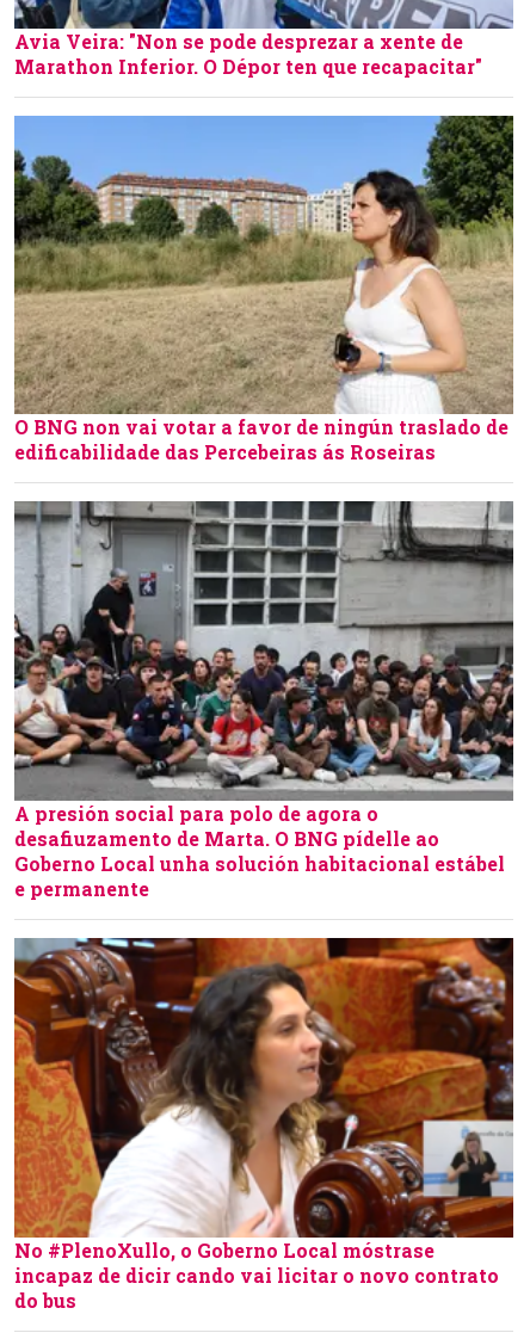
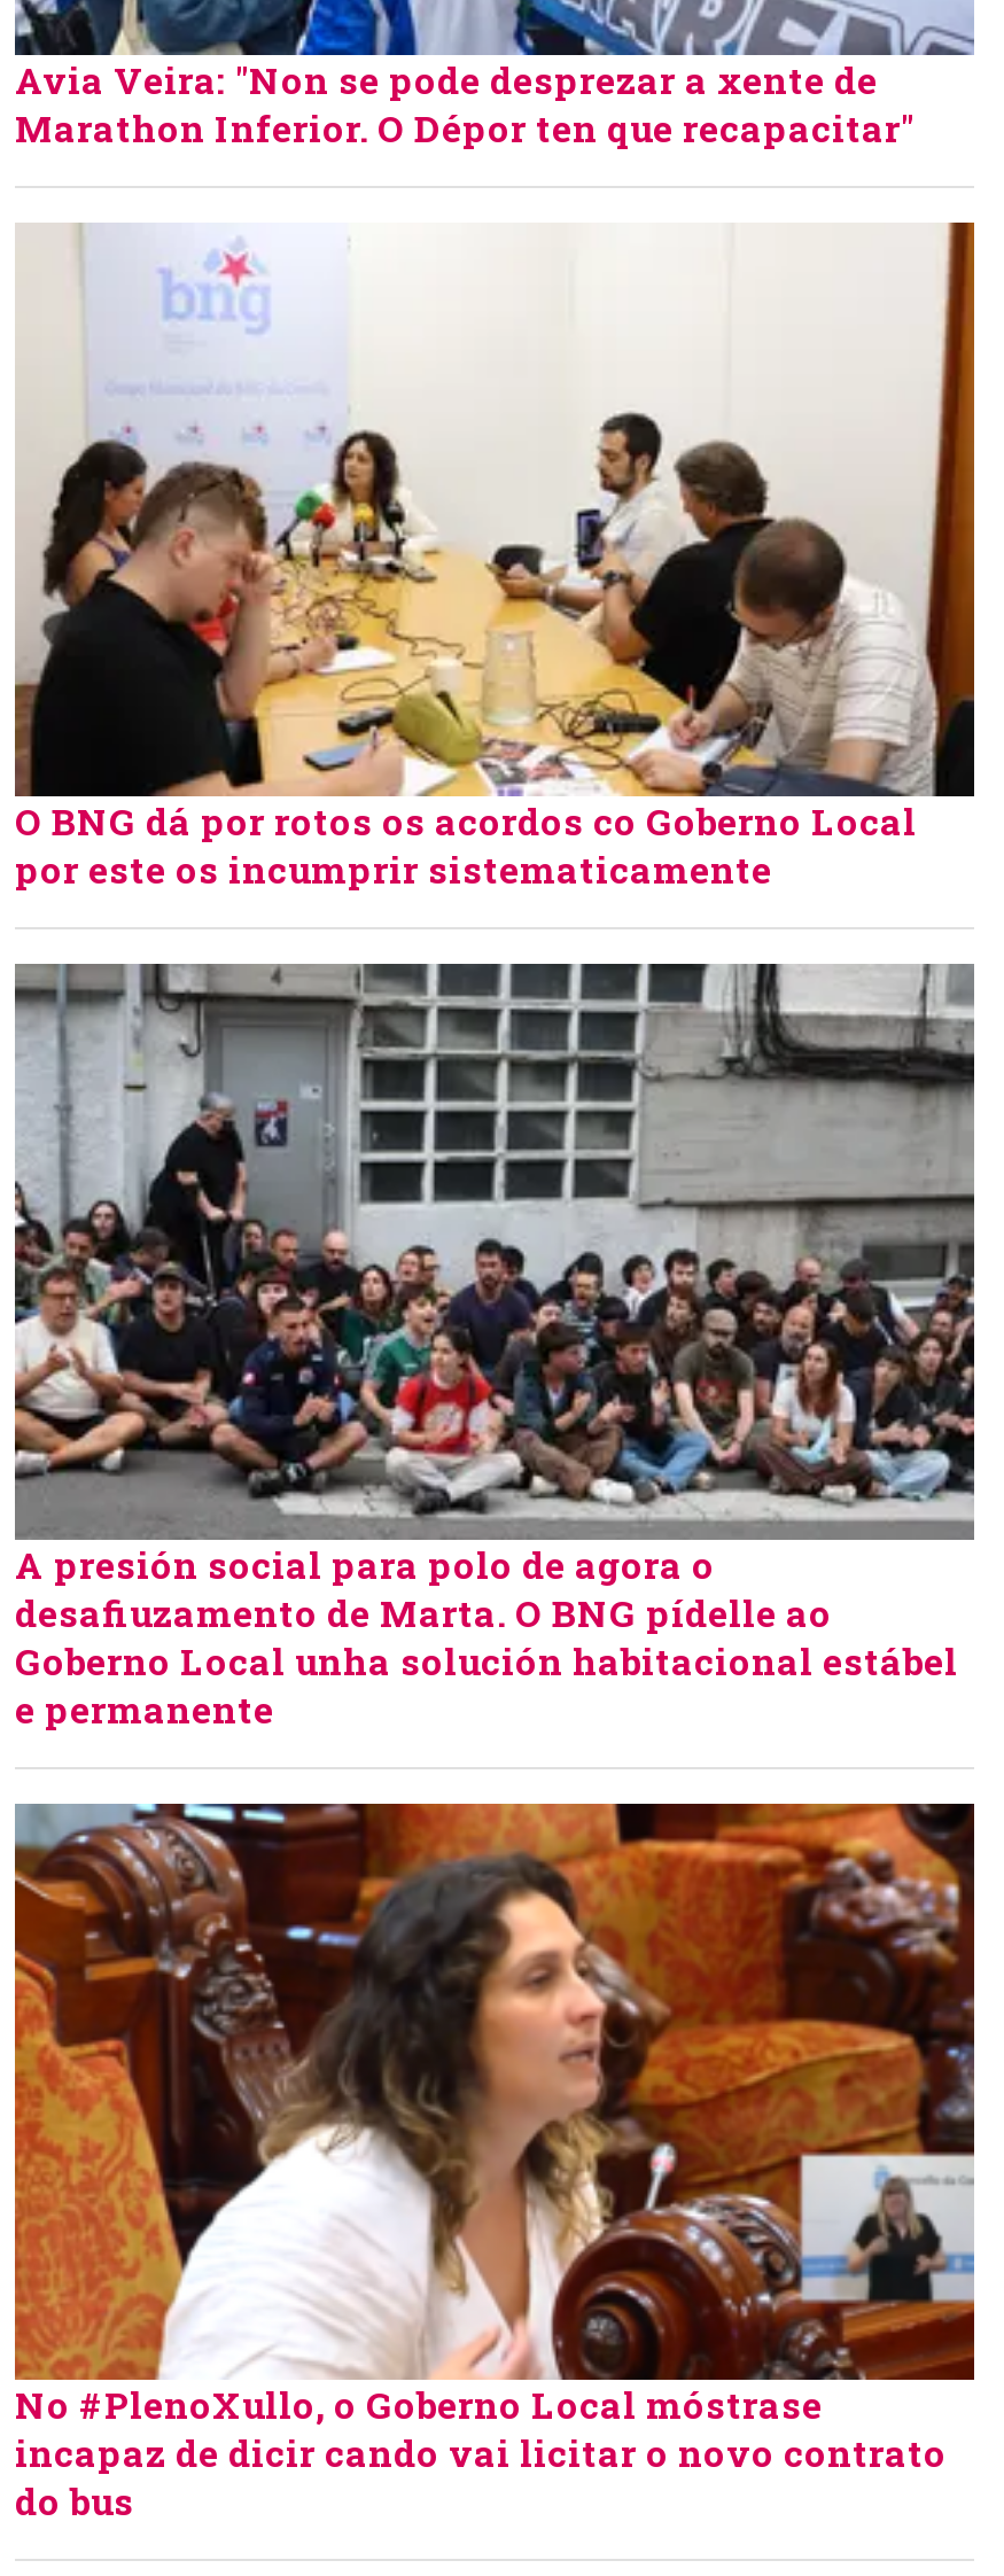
- [image]
- O BNG non vai votar a favor de ningún traslado de
- edificabilidade das Percebeiras ás Roseiras
+ [image]
+ O BNG dá por rotos os acordos co Goberno Local
+ por este os incumprir sistematicamente
